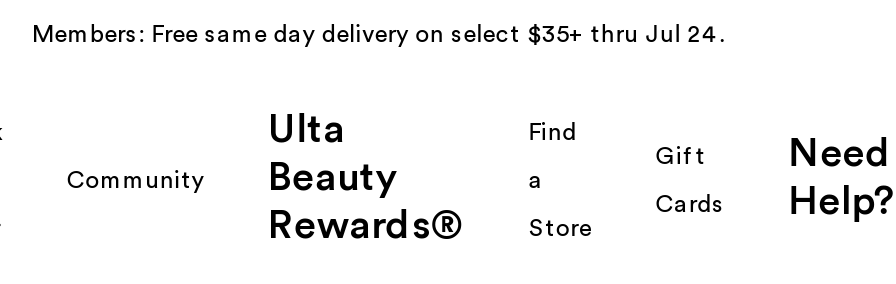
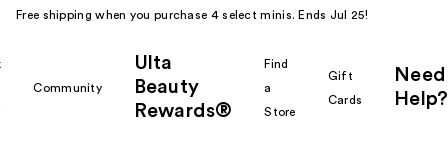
- Members: Free same day delivery on select $35+ thru Jul 24.
+ Free shipping when you purchase 4 select minis. Ends Jul 25!
